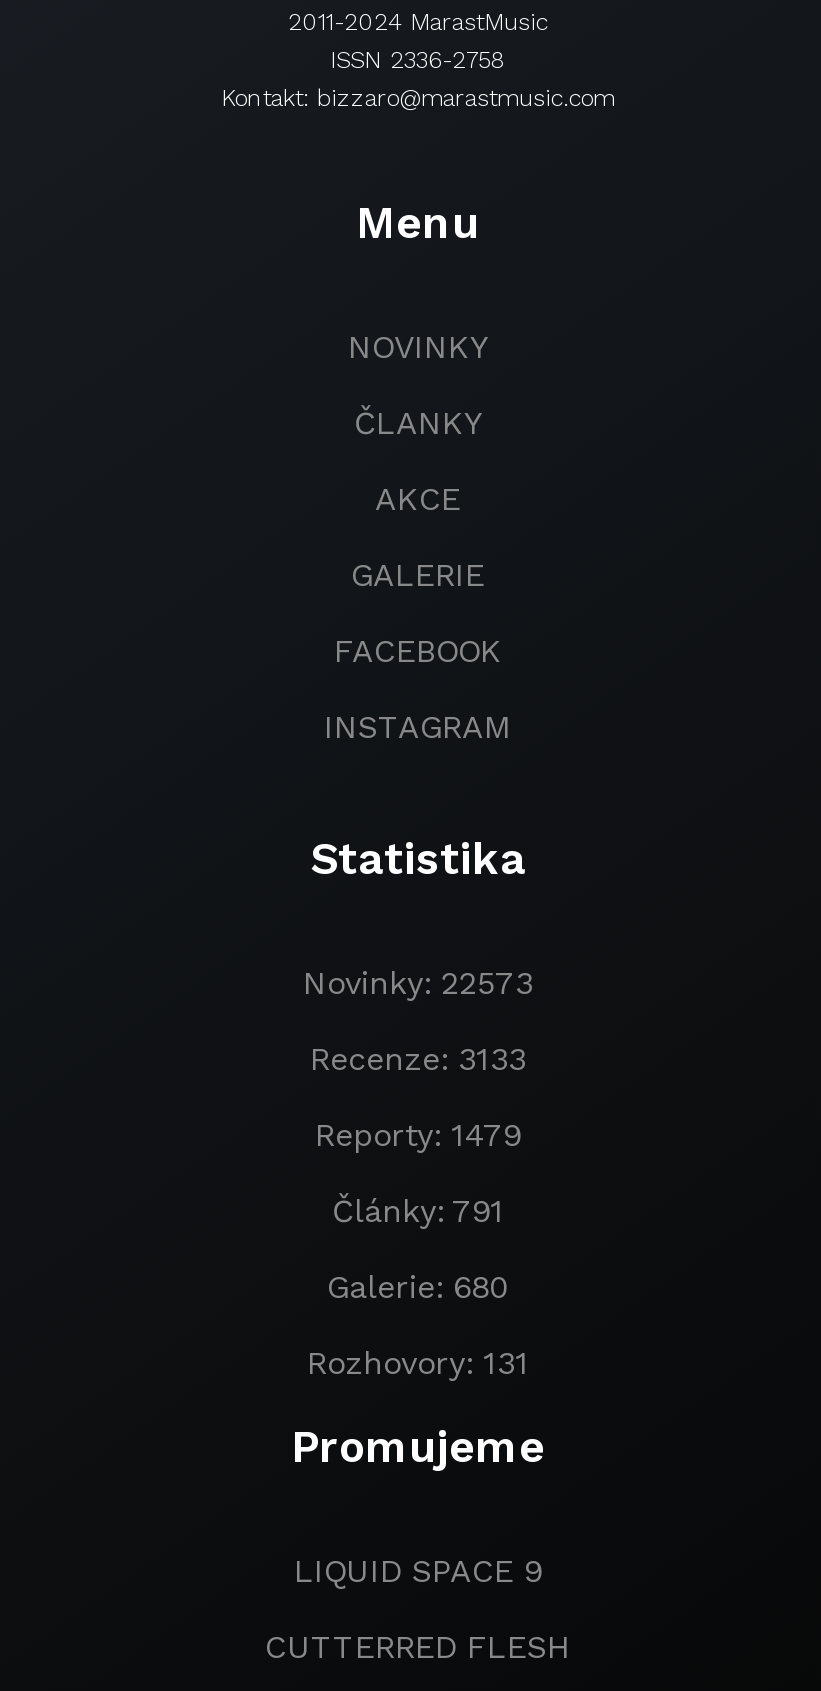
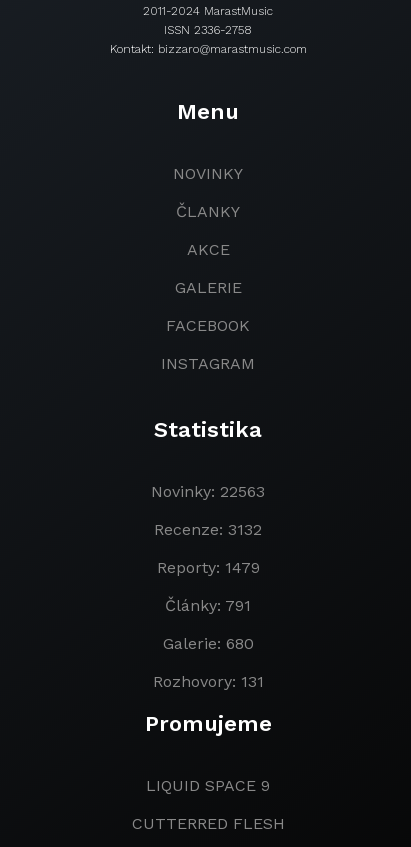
- Novinky: 22573
+ Novinky: 22563

- Recenze: 3133
+ Recenze: 3132
